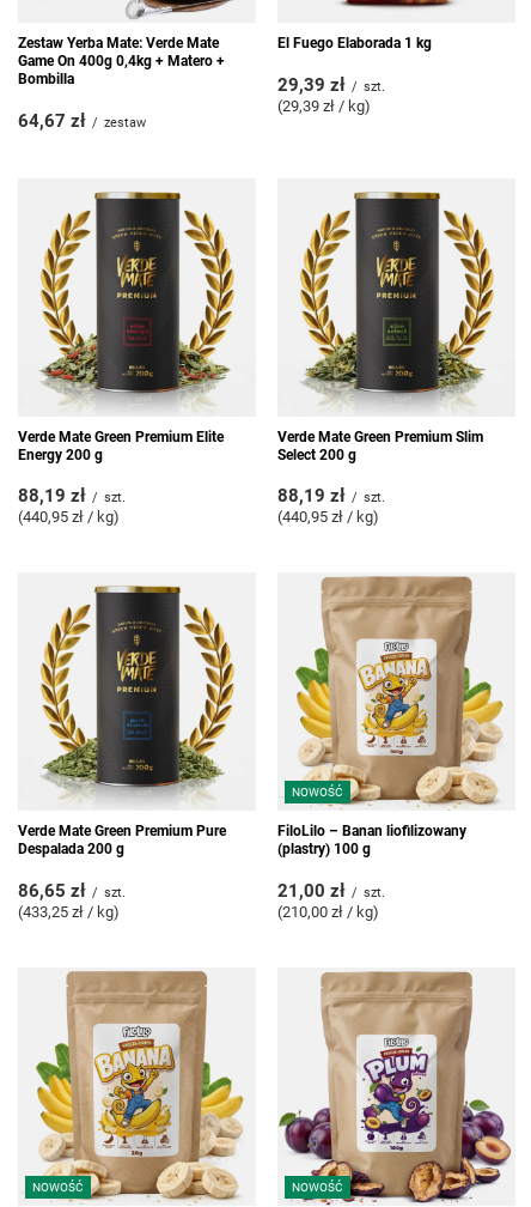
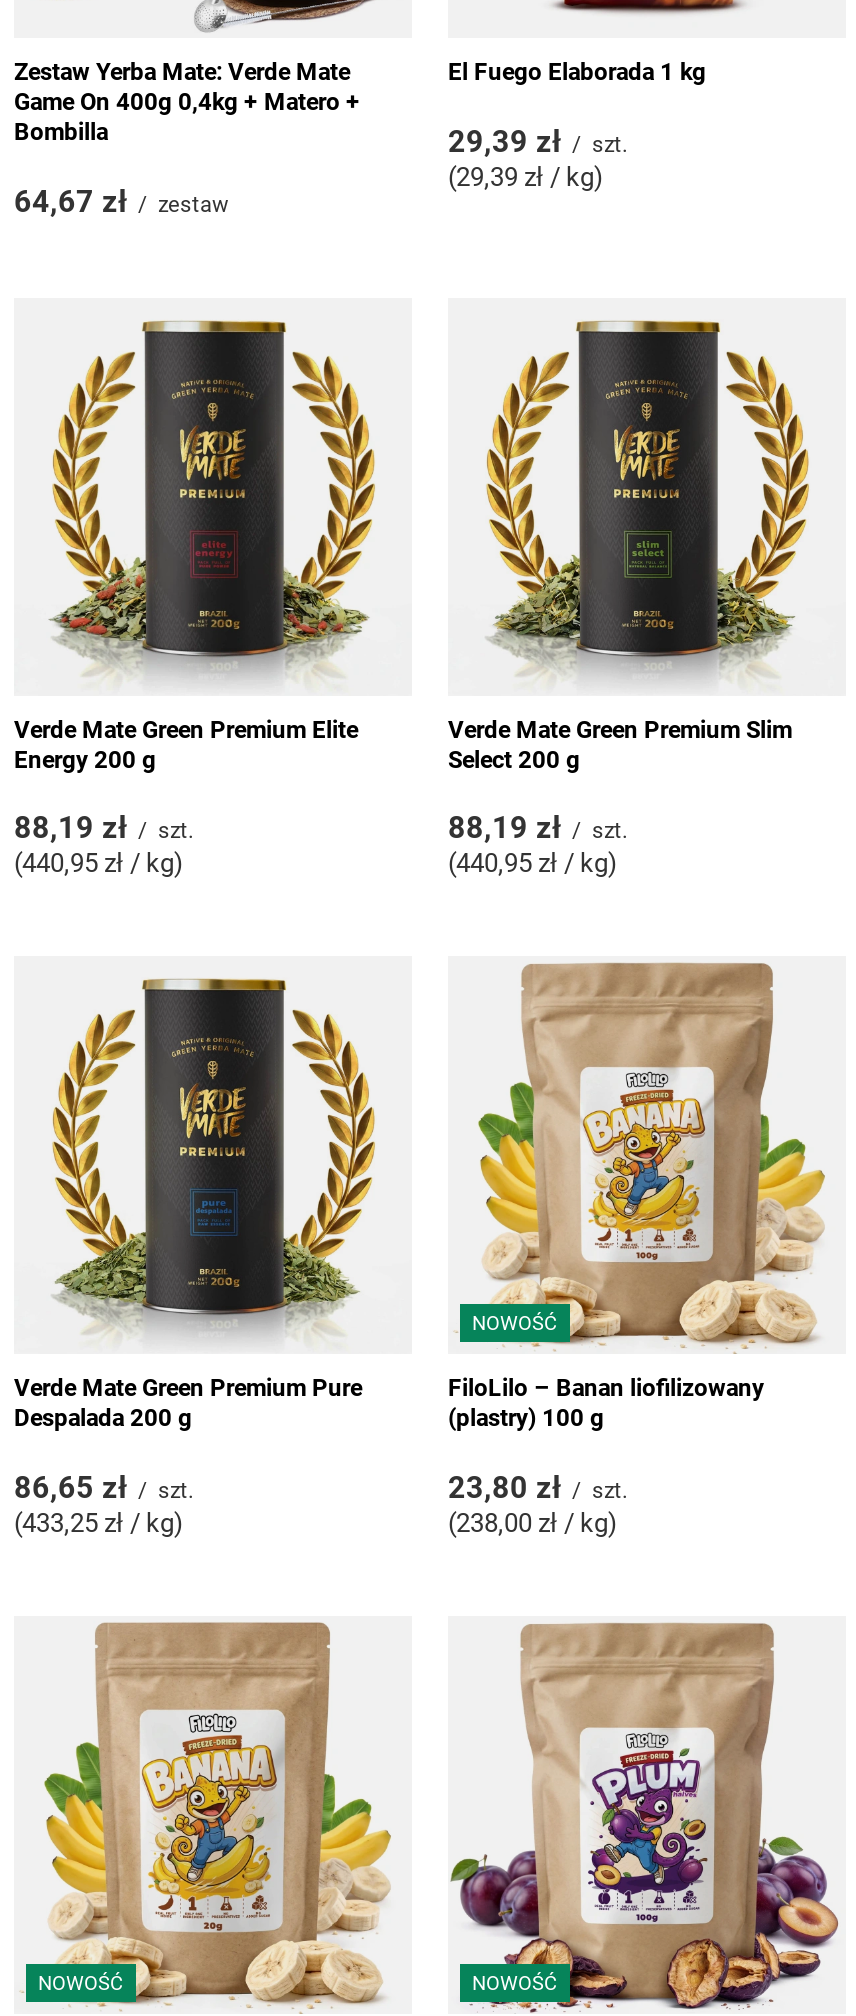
- 21,00 zł / szt.
+ 23,80 zł / szt.

- (210,00 zł / kg)
+ (238,00 zł / kg)
